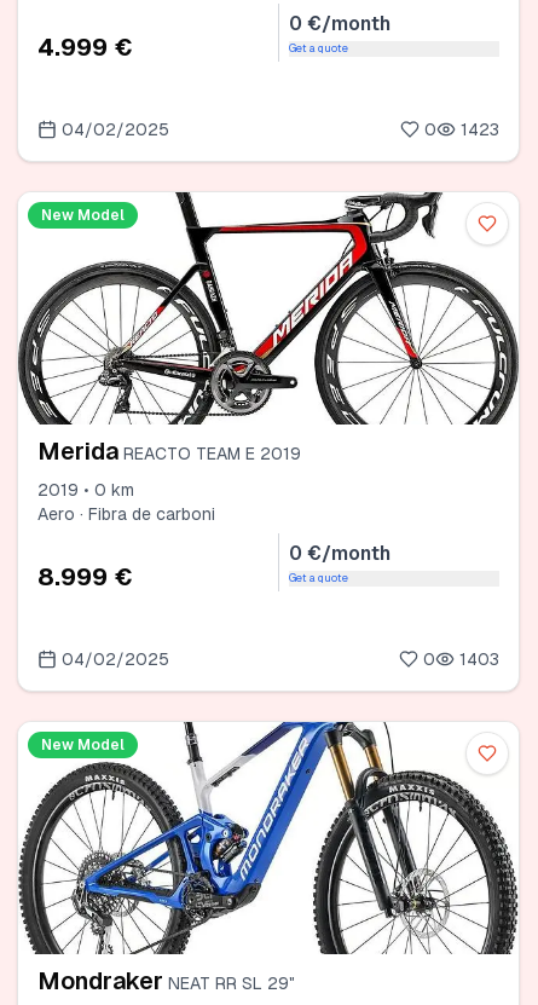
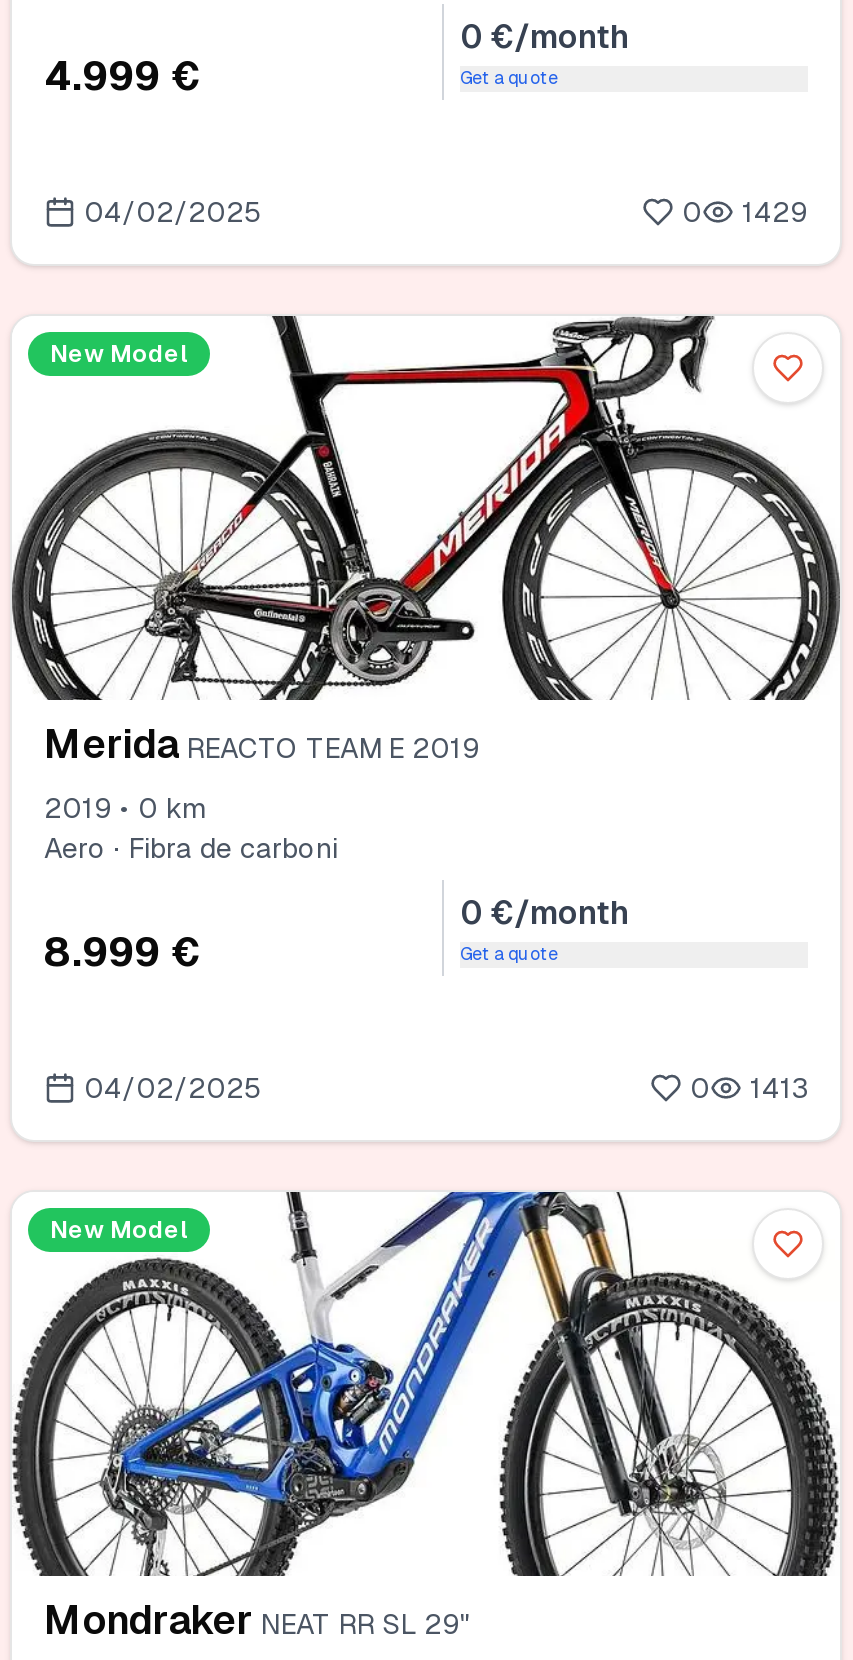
- 1423
+ 1429

- 1403
+ 1413
